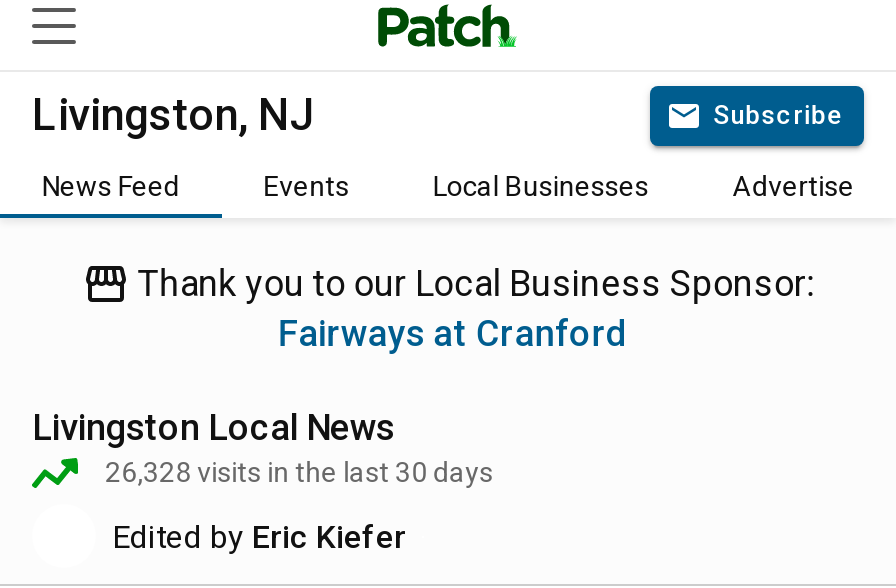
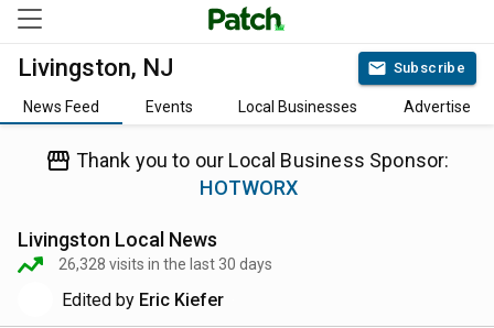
- Fairways at Cranford
+ HOTWORX
